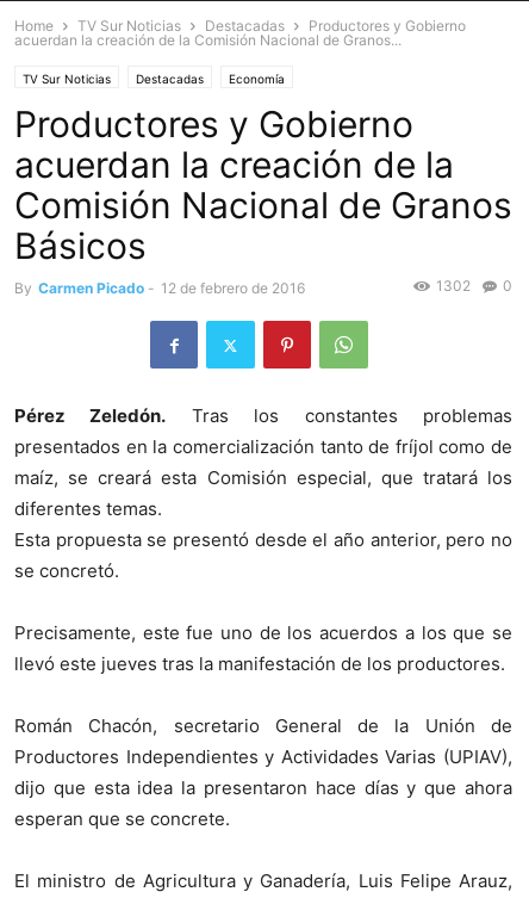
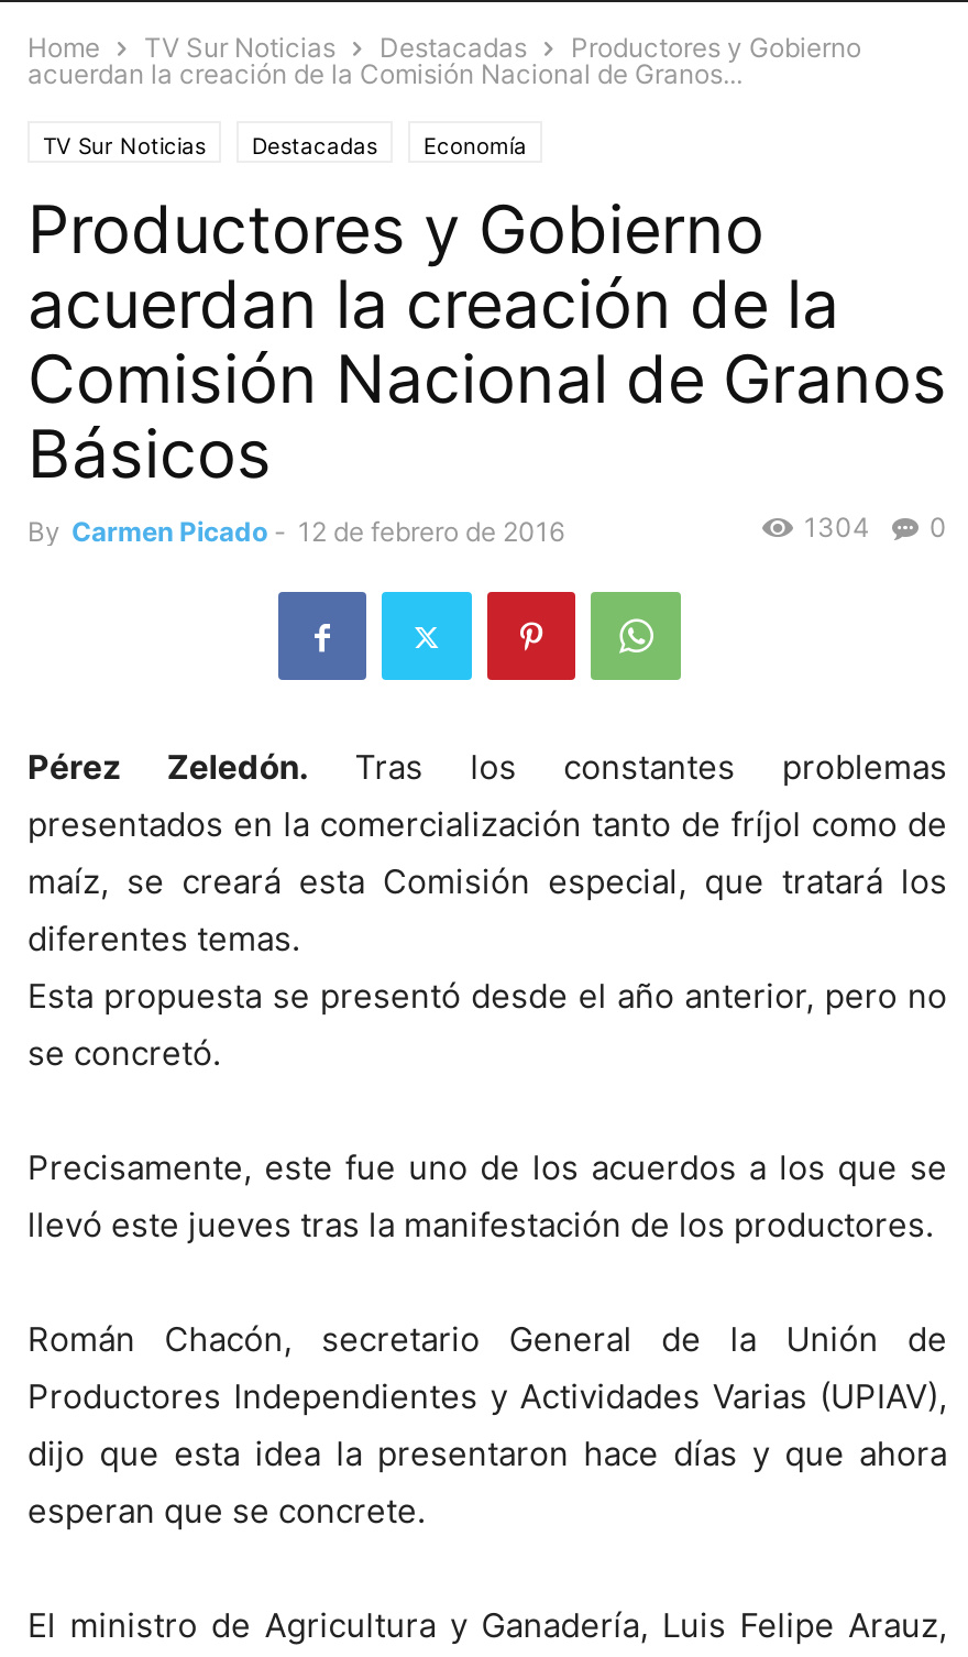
- 1302 0
+ 1304 0
